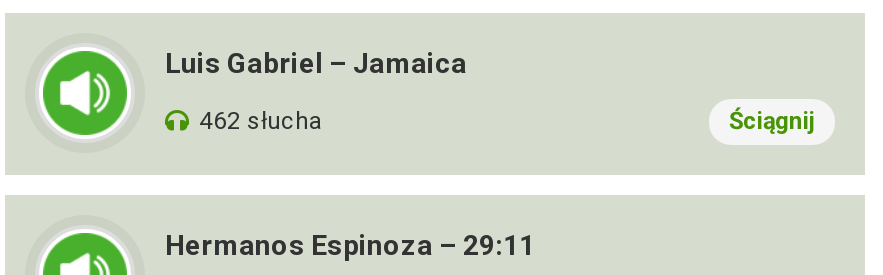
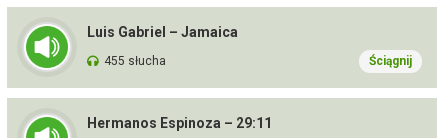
- 462 słucha
+ 455 słucha
